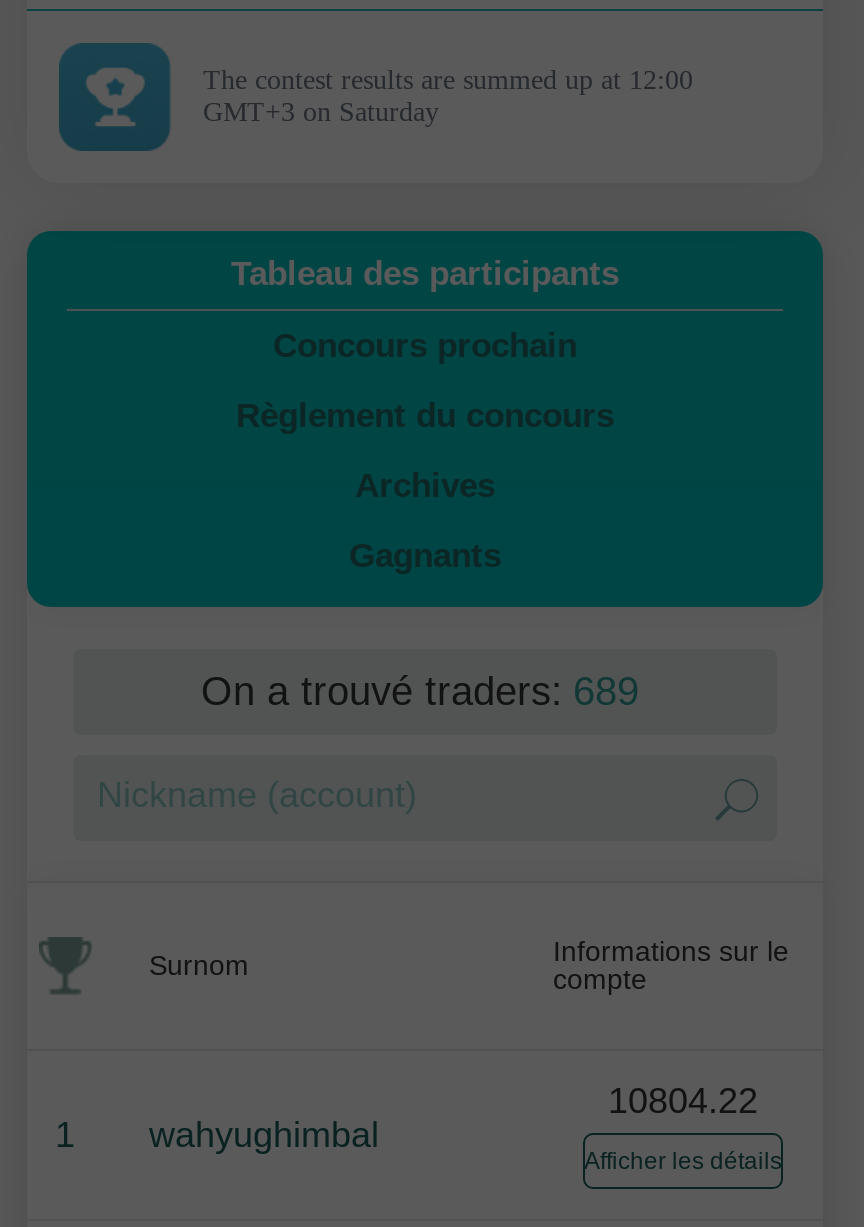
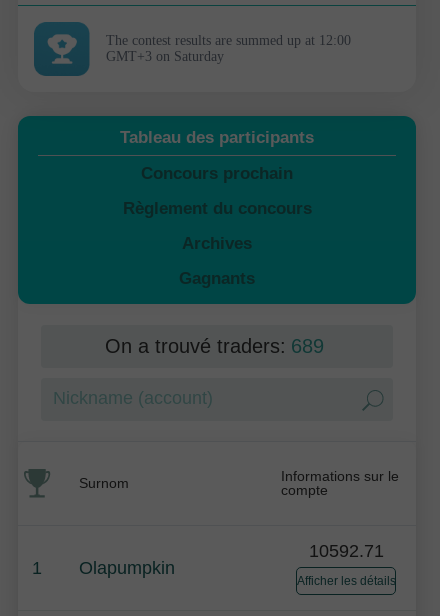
- 10804.22
+ 10592.71

- wahyughimbal
+ Olapumpkin
